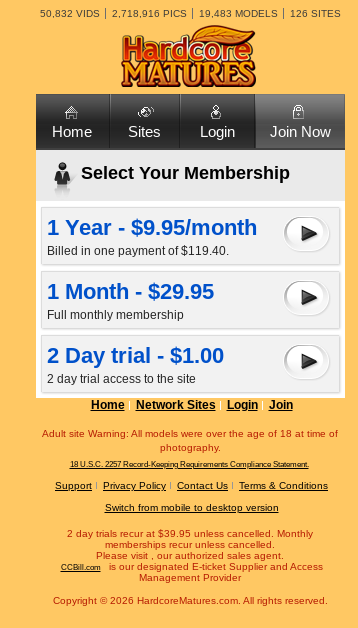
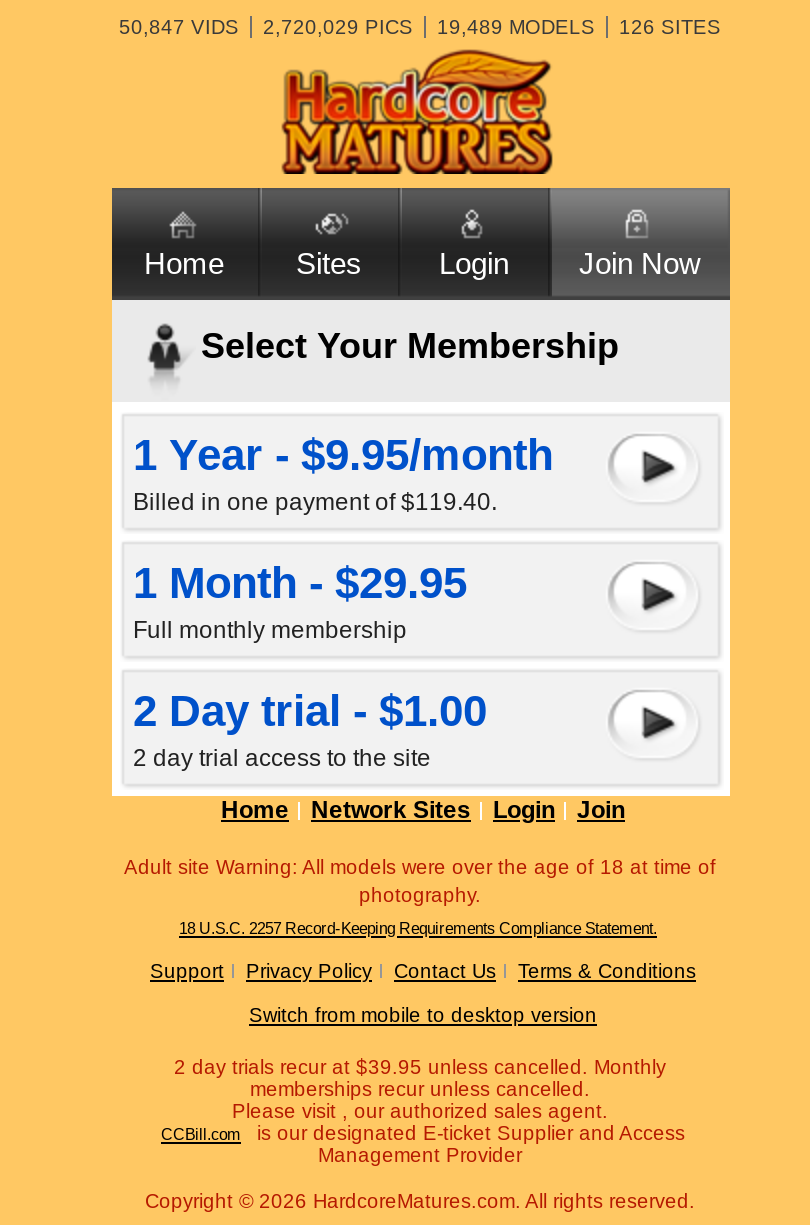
- 50,832 VIDS
+ 50,847 VIDS

- 2,718,916 PICS
+ 2,720,029 PICS

- 19,483 MODELS
+ 19,489 MODELS
